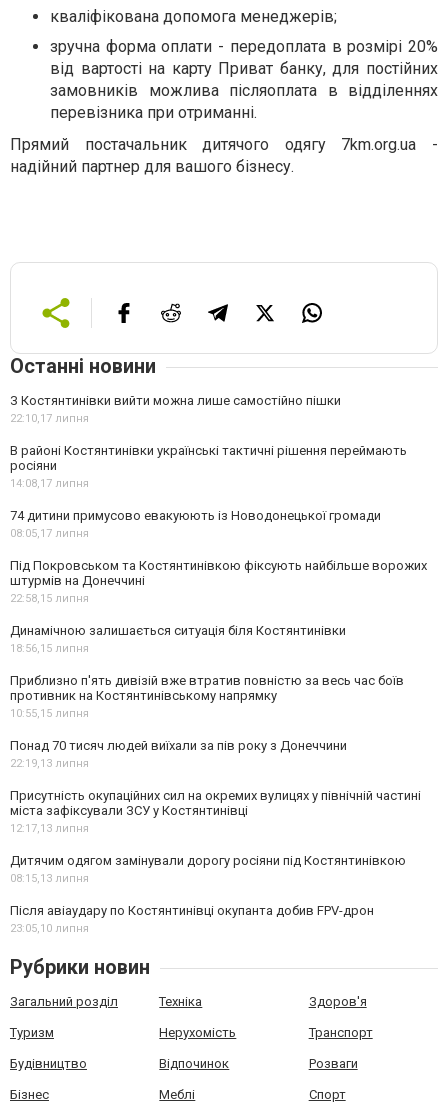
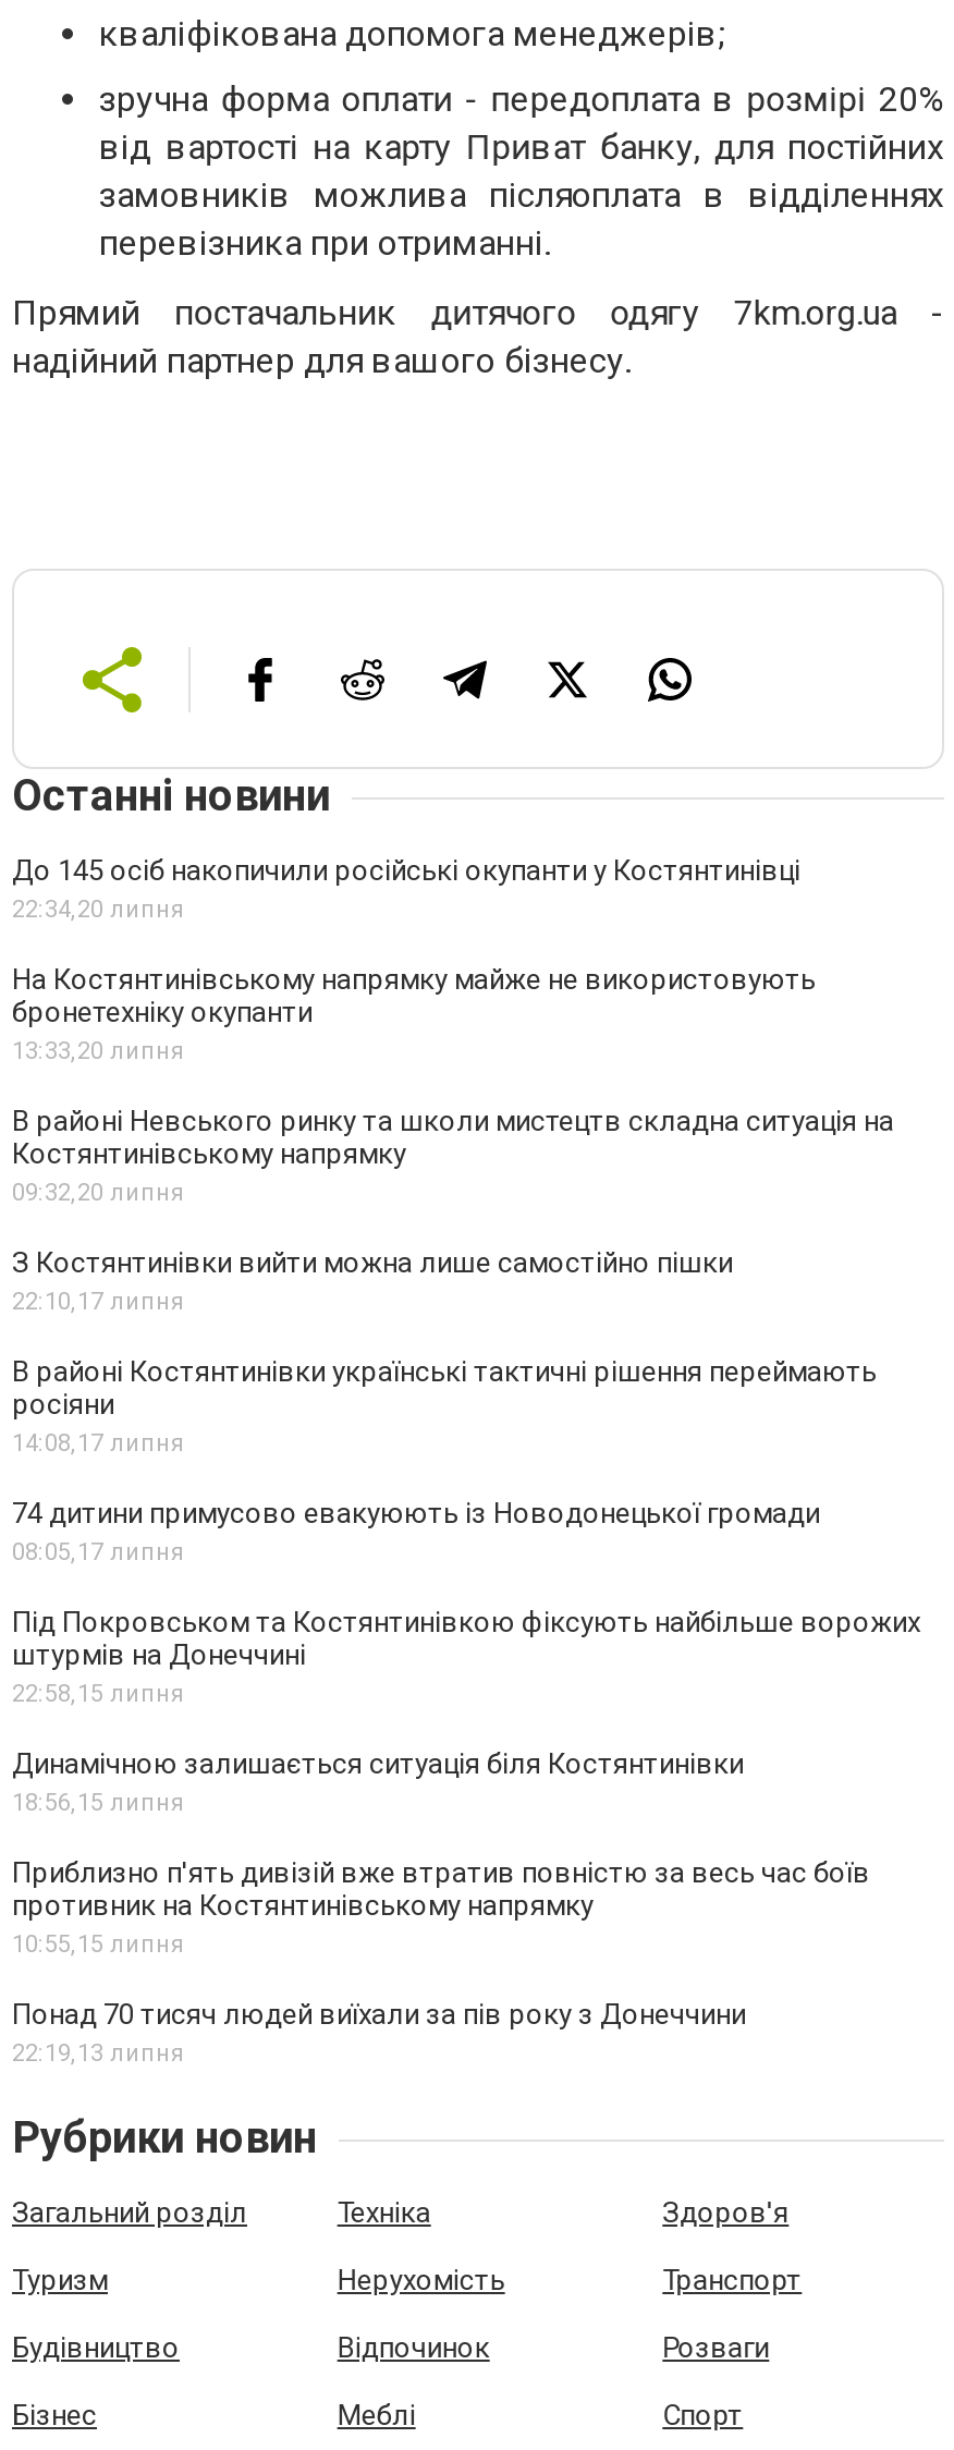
+ До 145 осіб накопичили російські окупанти у Костянтинівці
+ 22:34,20 липня
+ На Костянтинівському напрямку майже не використовують
+ бронетехніку окупанти
+ 13:33,20 липня
+ В районі Невського ринку та школи мистецтв складна ситуація на
+ Костянтинівському напрямку
+ 09:32,20 липня

moved down: З Костянтинівки вийти можна лише самостійно пішки | 22:10, 17 липня | В районі Костянтинівки українські тактичні рішення переймають | ... | Понад 70 тисяч людей виїхали за пів року з Донеччини | 22:19, 13 липня

- Присутність окупаційних сил на окремих вулицях у північній частині
- міста зафіксували ЗСУ у Костянтинівці
- 12:17,13 липня
- Дитячим одягом замінували дорогу росіяни під Костянтинівкою
- 08:15,13 липня
- Після авіаудару по Костянтинівці окупанта добив FPV-дрон
- 23:05,10 липня
